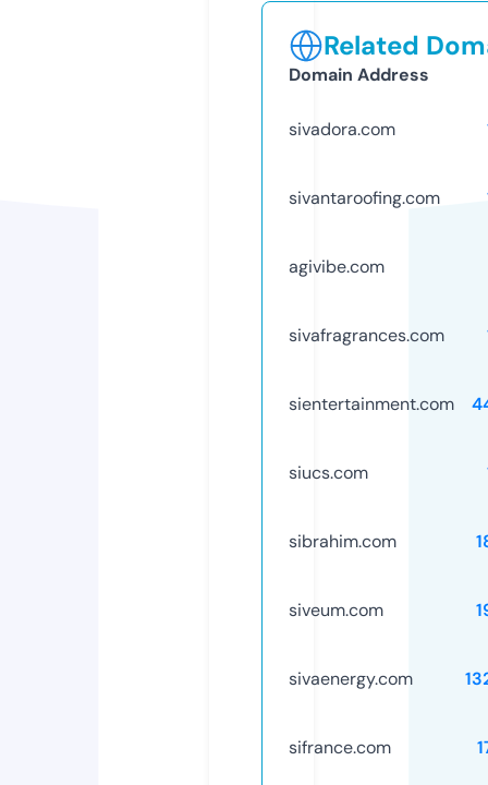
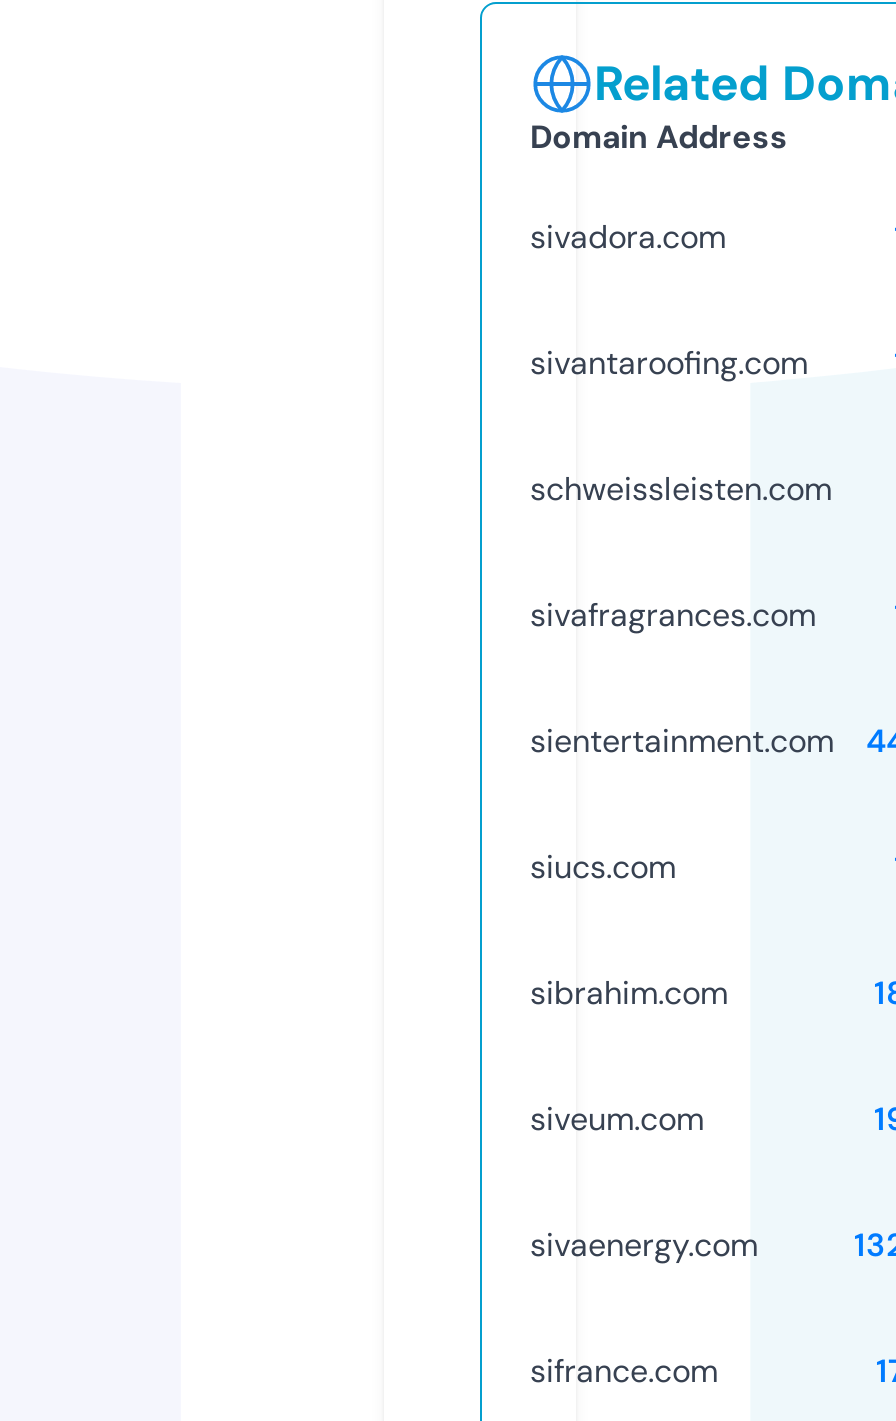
- agivibe.com
+ schweissleisten.com
